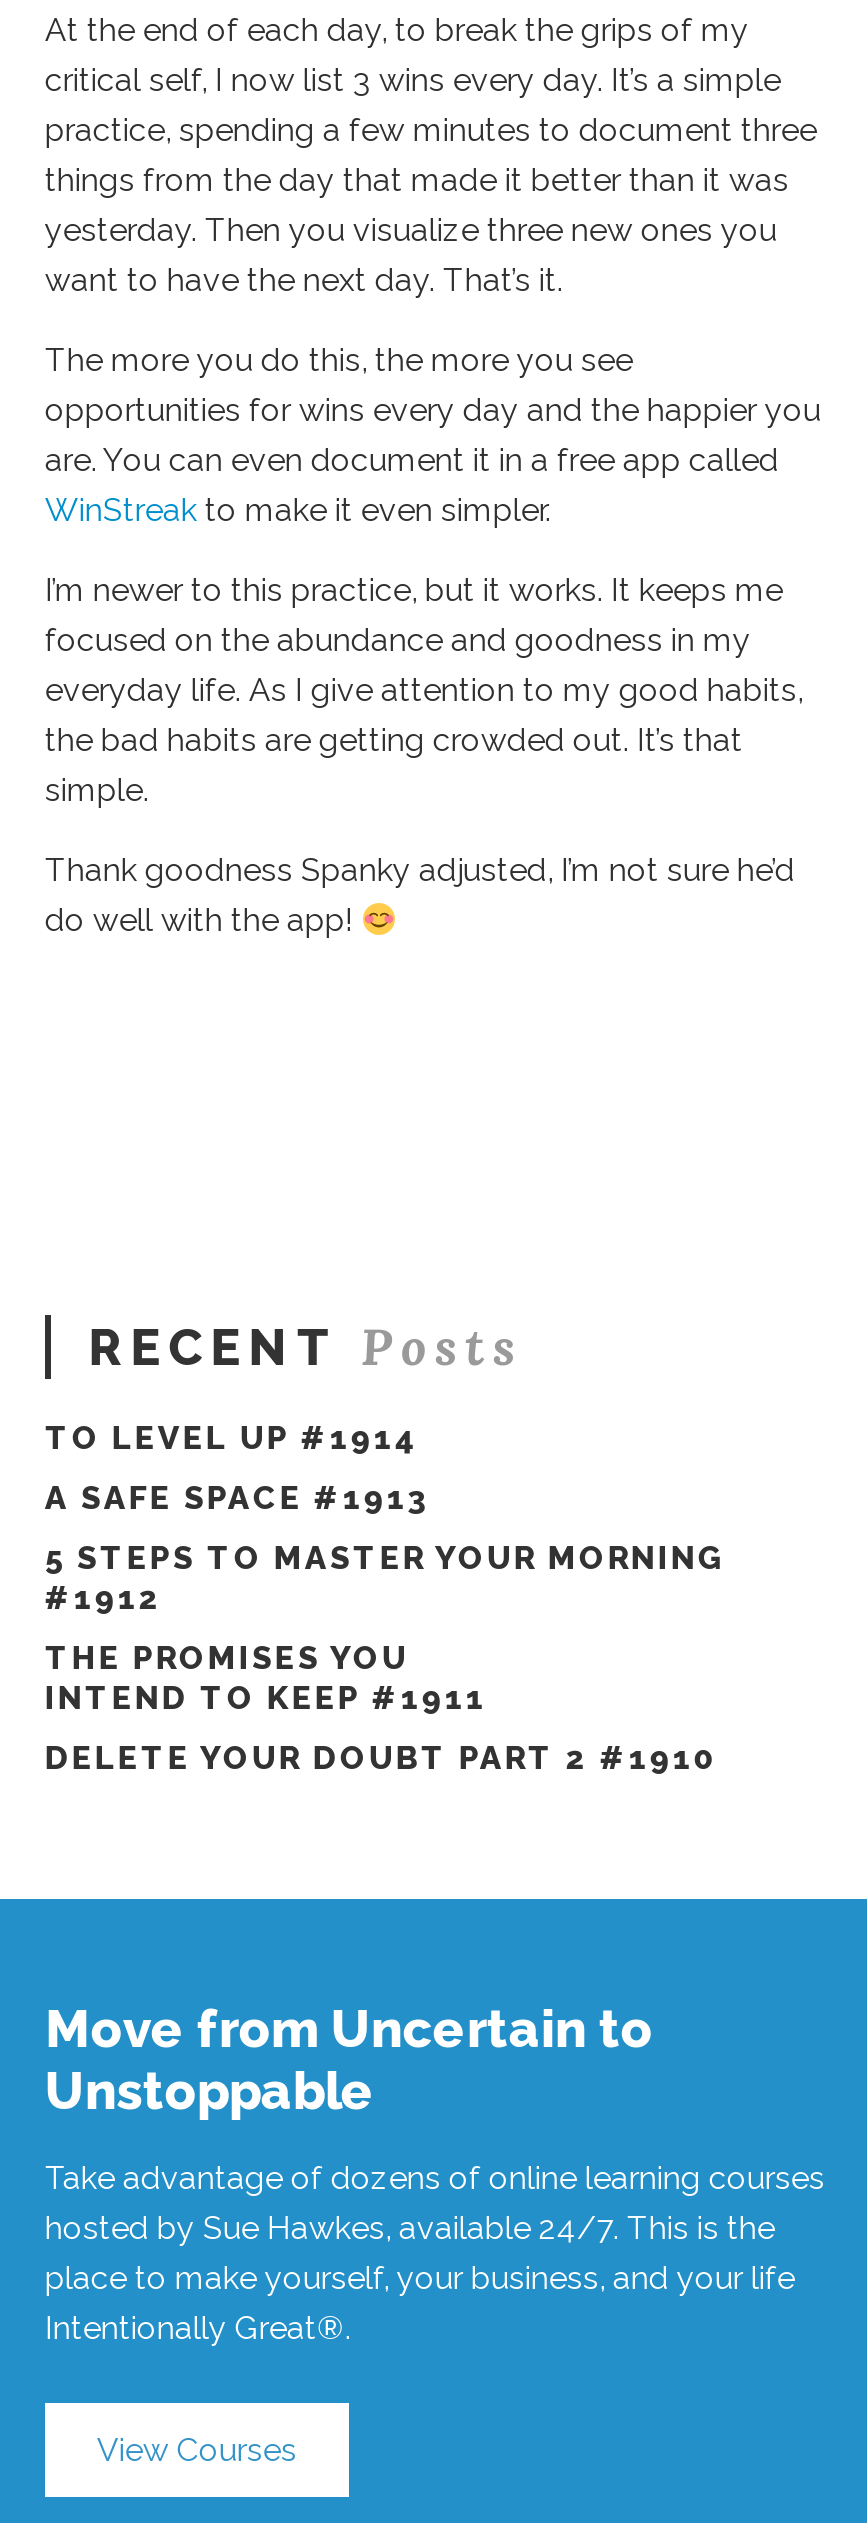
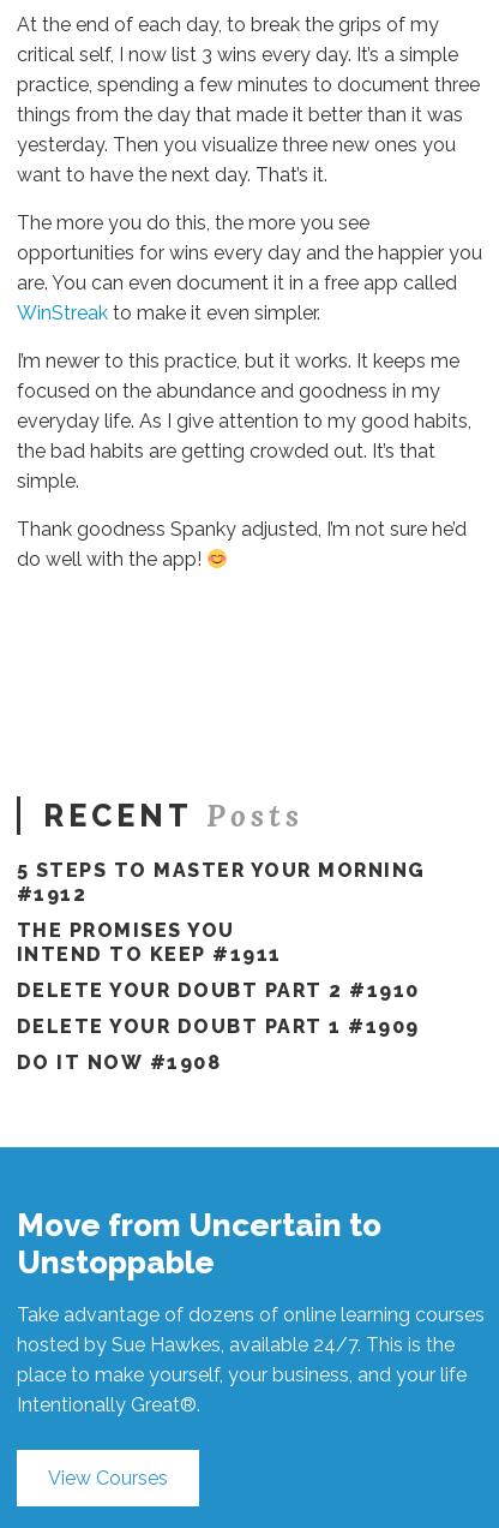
- TO LEVEL UP #1914
- A SAFE SPACE #1913

moved up: 5 STEPS TO MASTER YOUR MORNING | #1912 | THE PROMISES YOU | INTEND TO KEEP #1911 | DELETE YOUR DOUBT PART 2 #1910

+ DELETE YOUR DOUBT PART 1 #1909
+ DO IT NOW #1908
